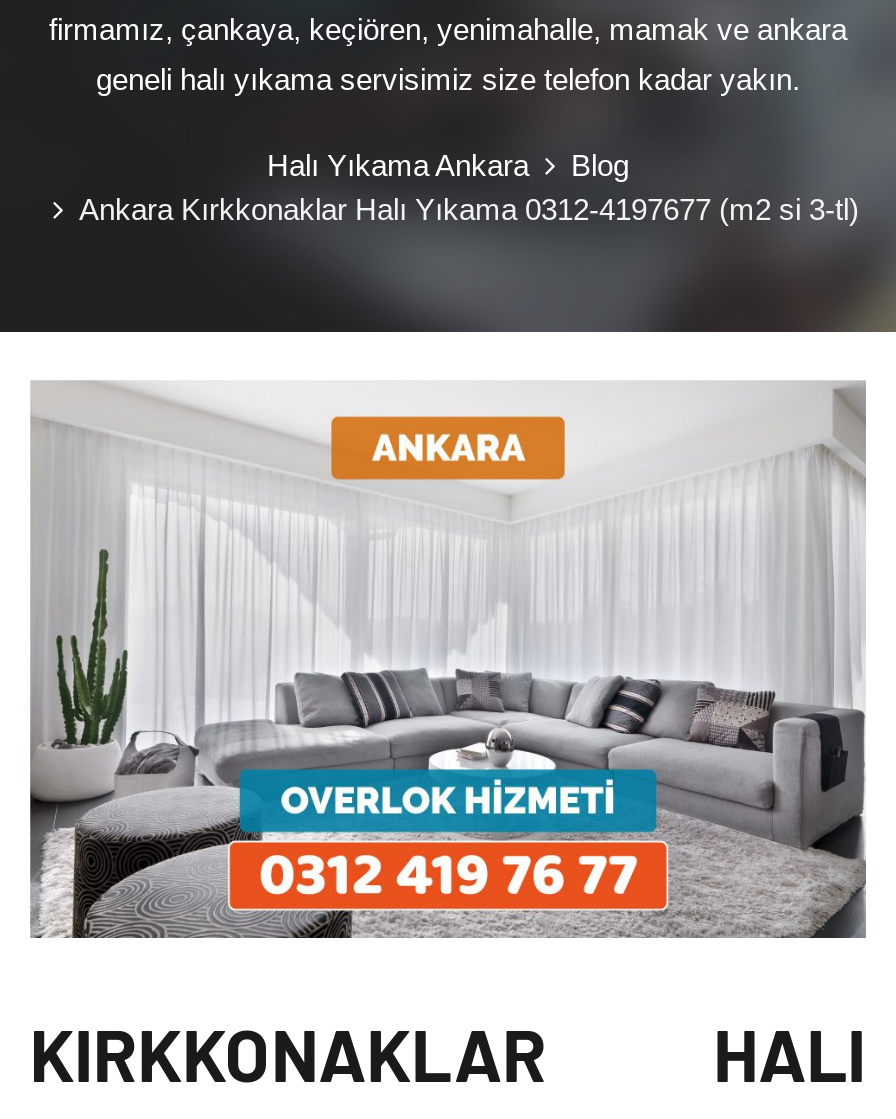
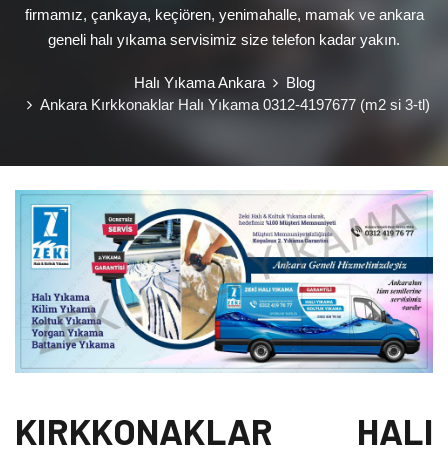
- [image]
+ [image]
